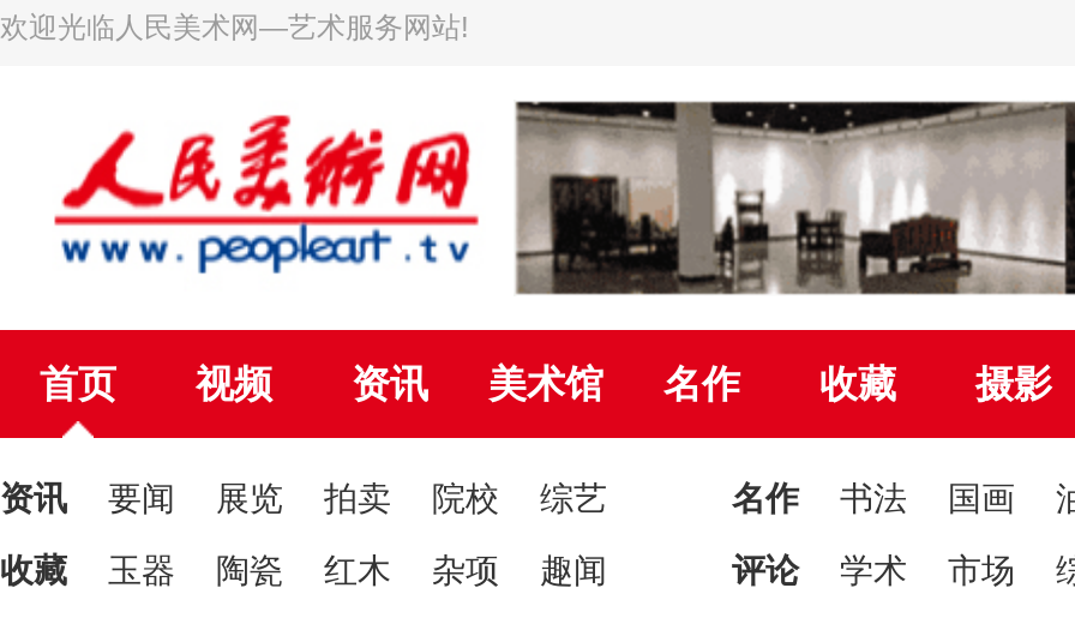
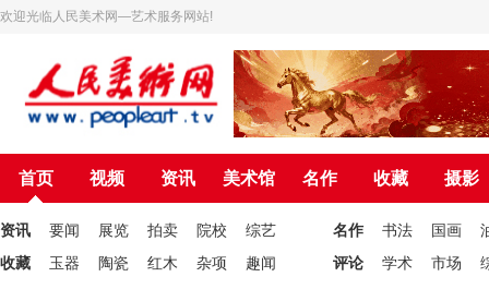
- [image]
+ [image]
